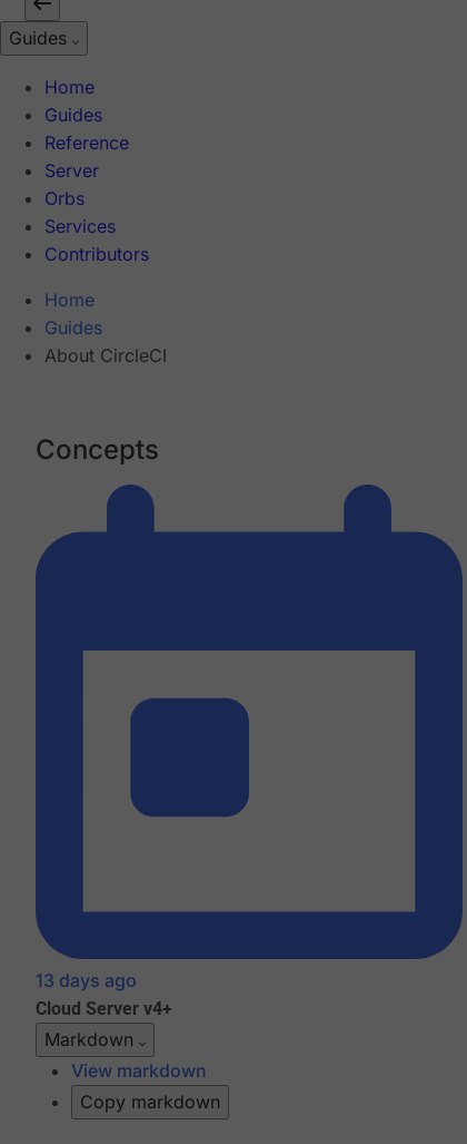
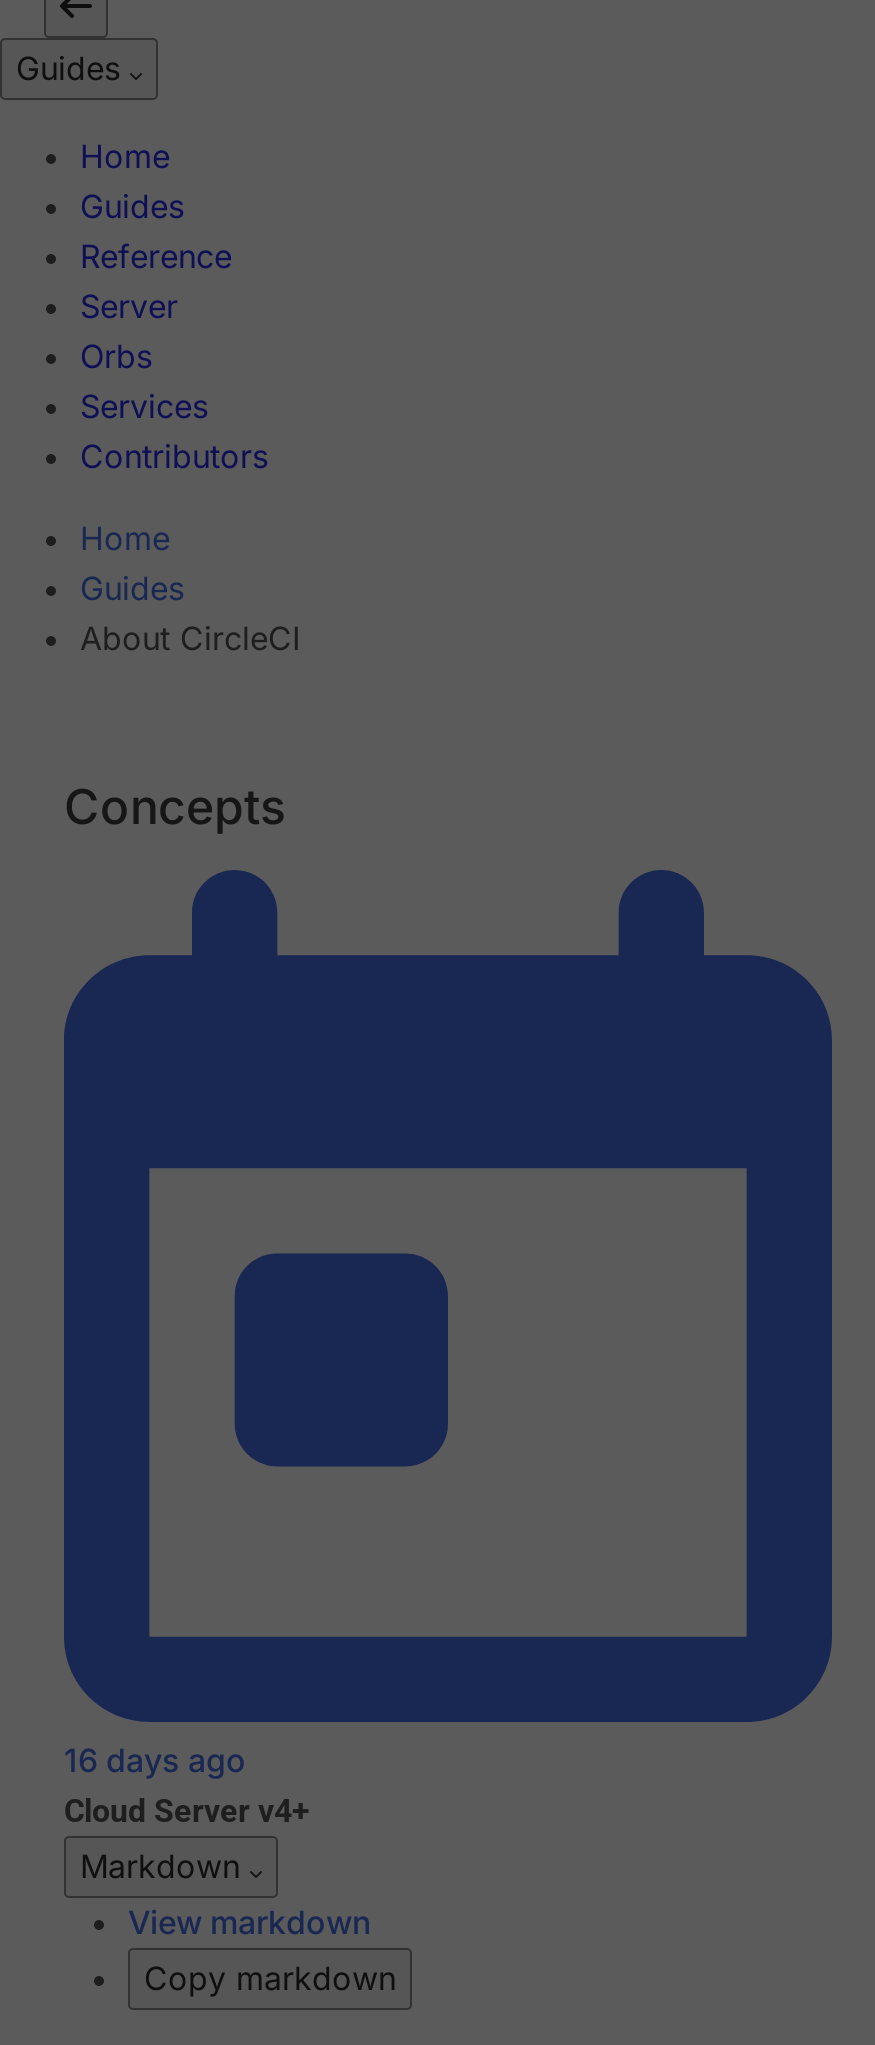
- 13 days ago
+ 16 days ago
